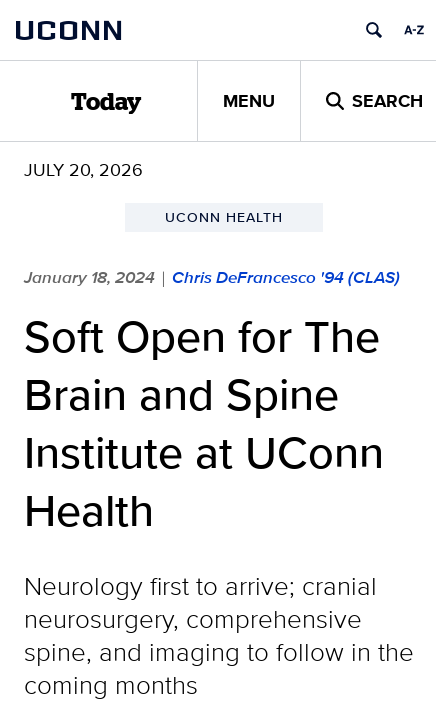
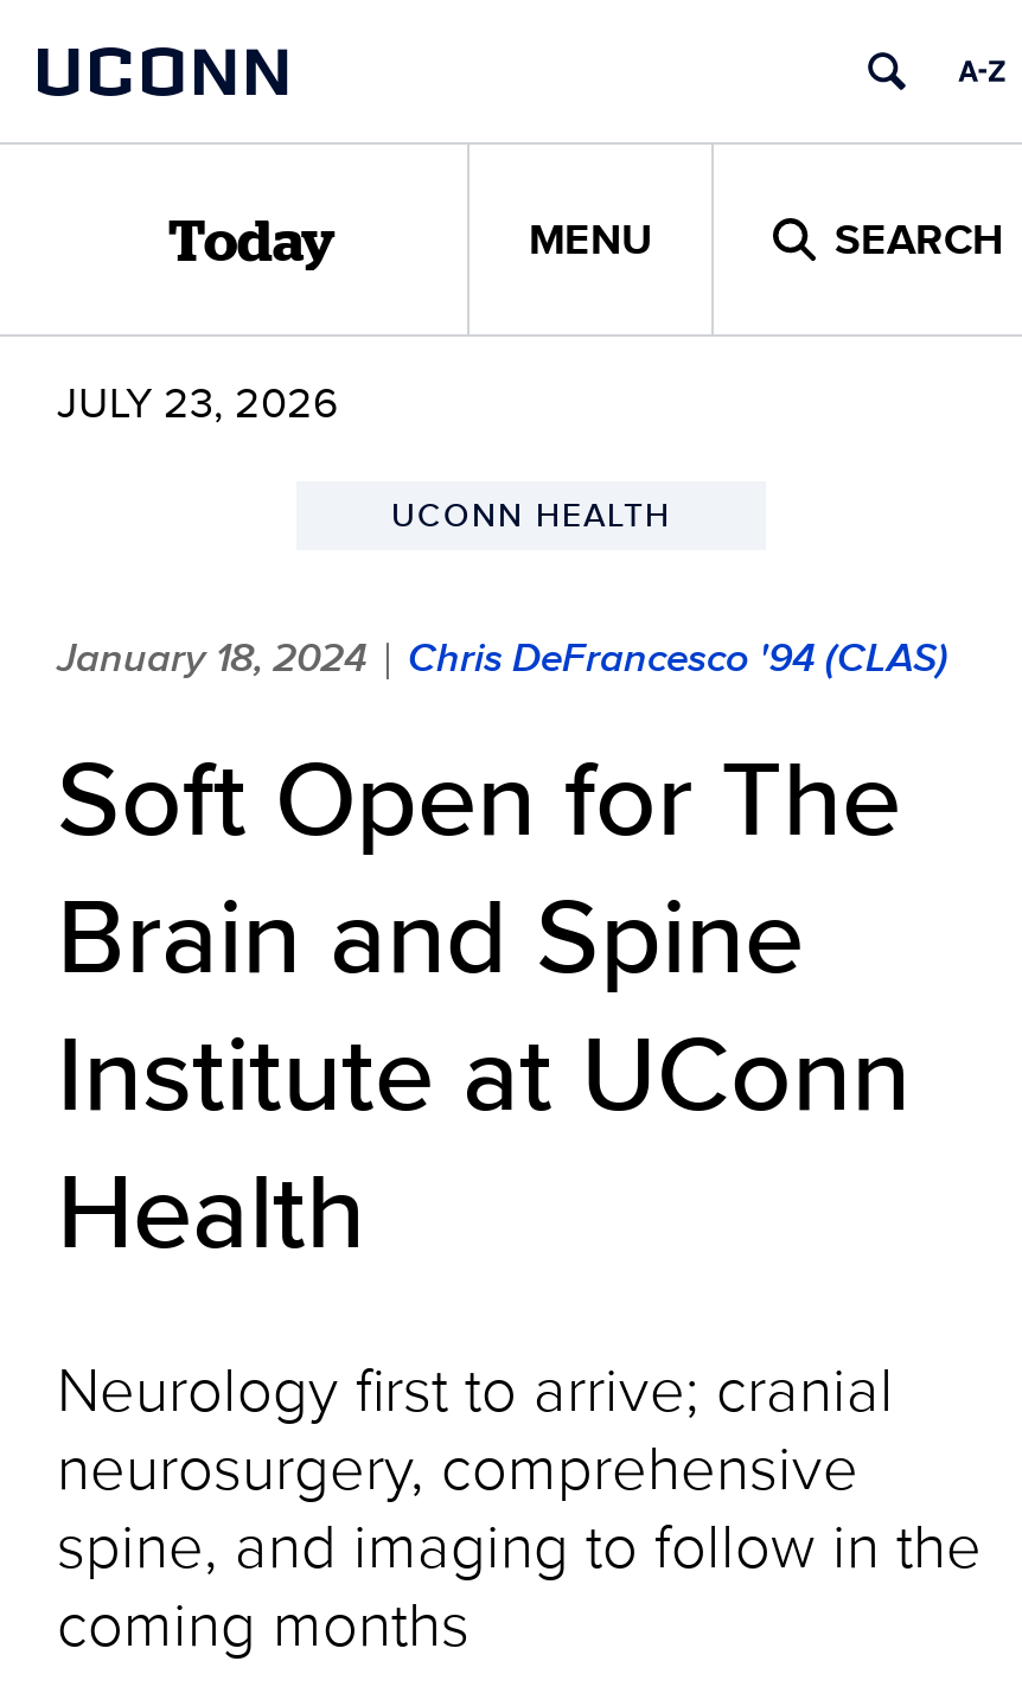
- JULY 20, 2026
+ JULY 23, 2026
